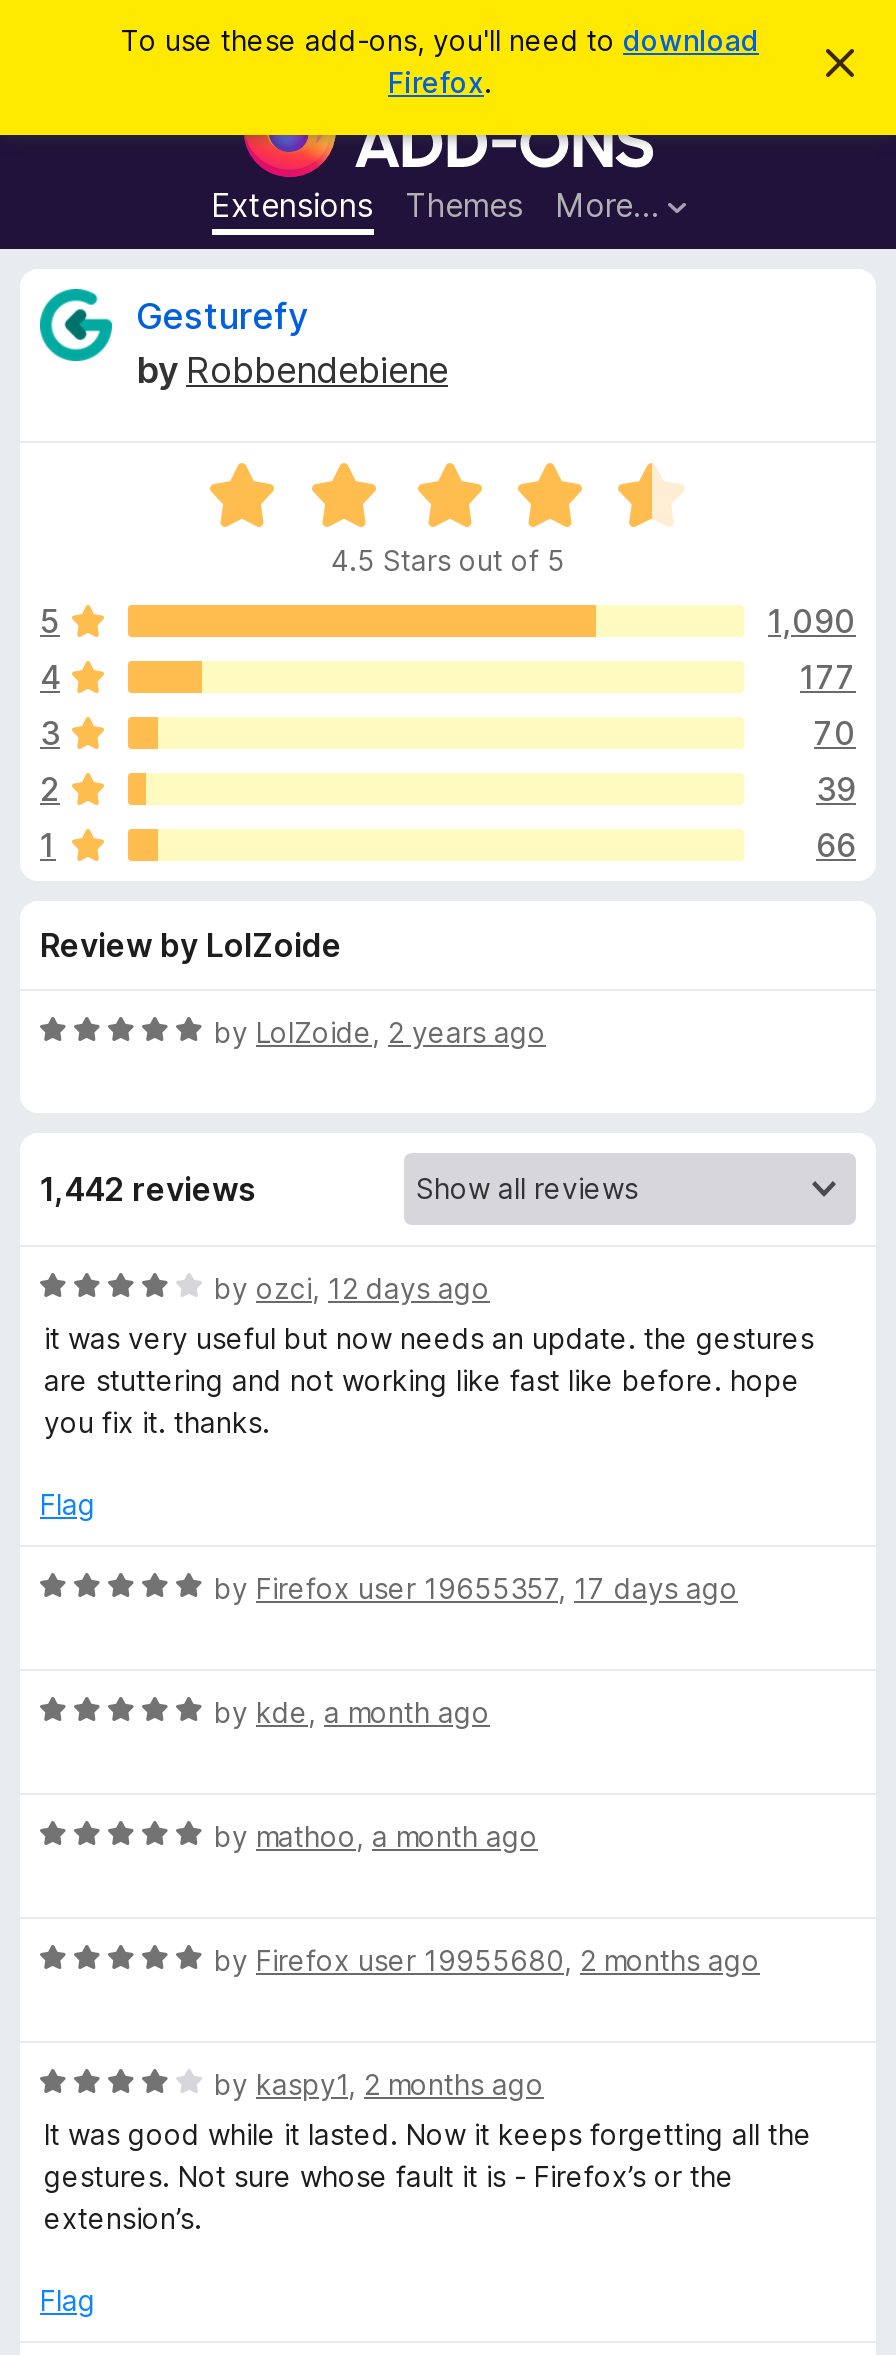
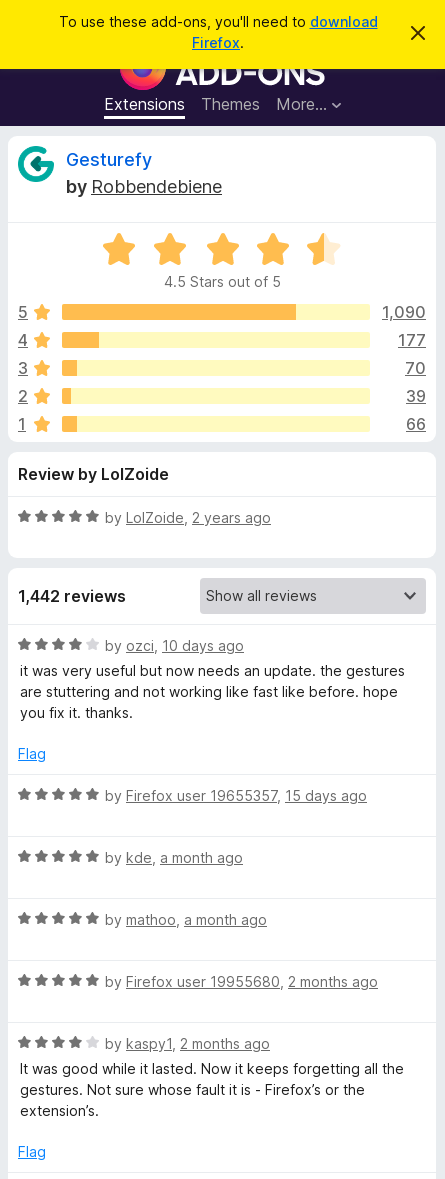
- by ozci, 12 days ago
+ by ozci, 10 days ago

- by Firefox user 19655357, 17 days ago
+ by Firefox user 19655357, 15 days ago
